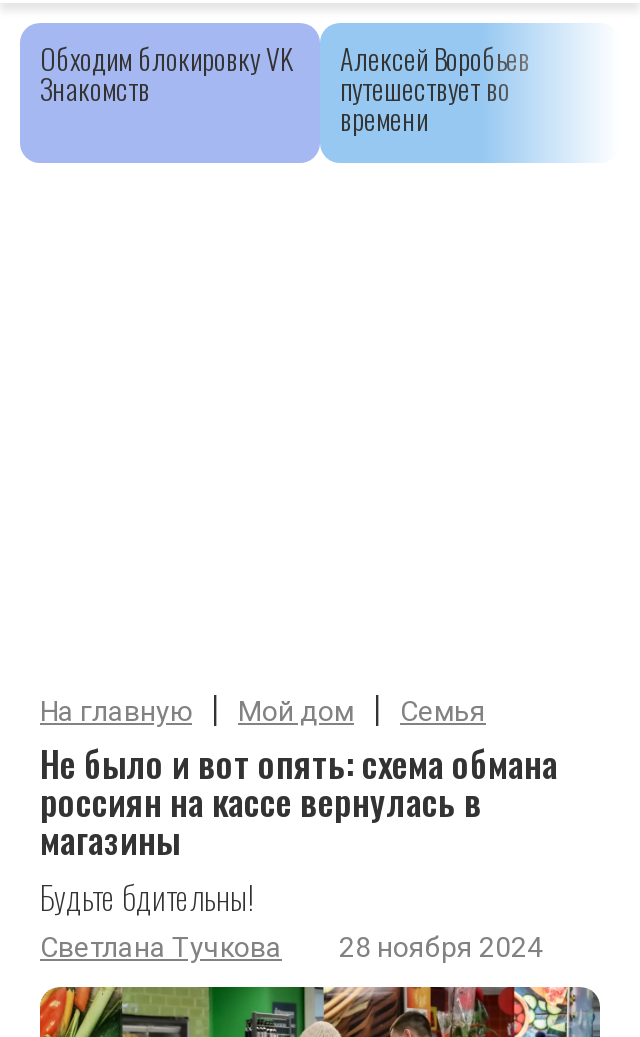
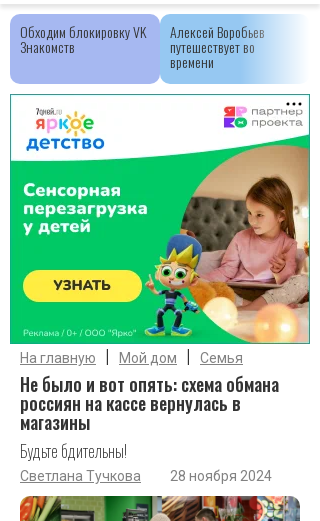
+ [image]
